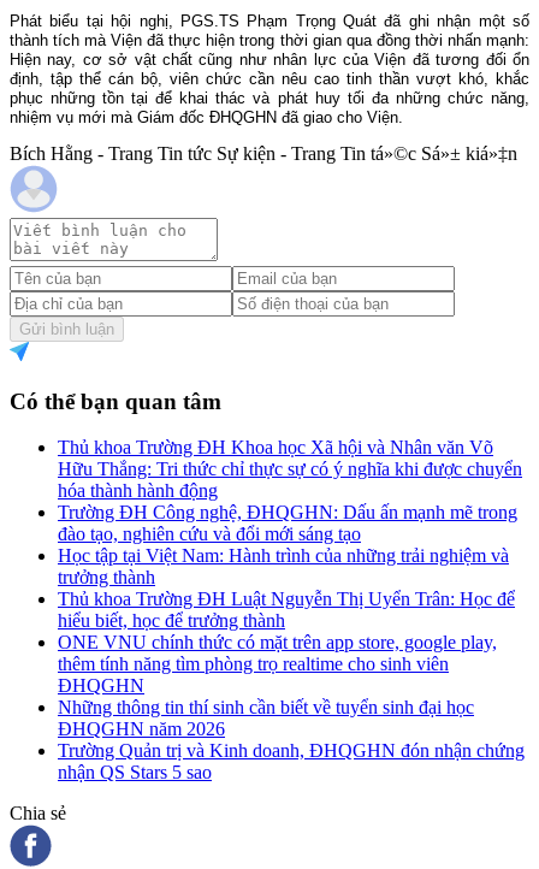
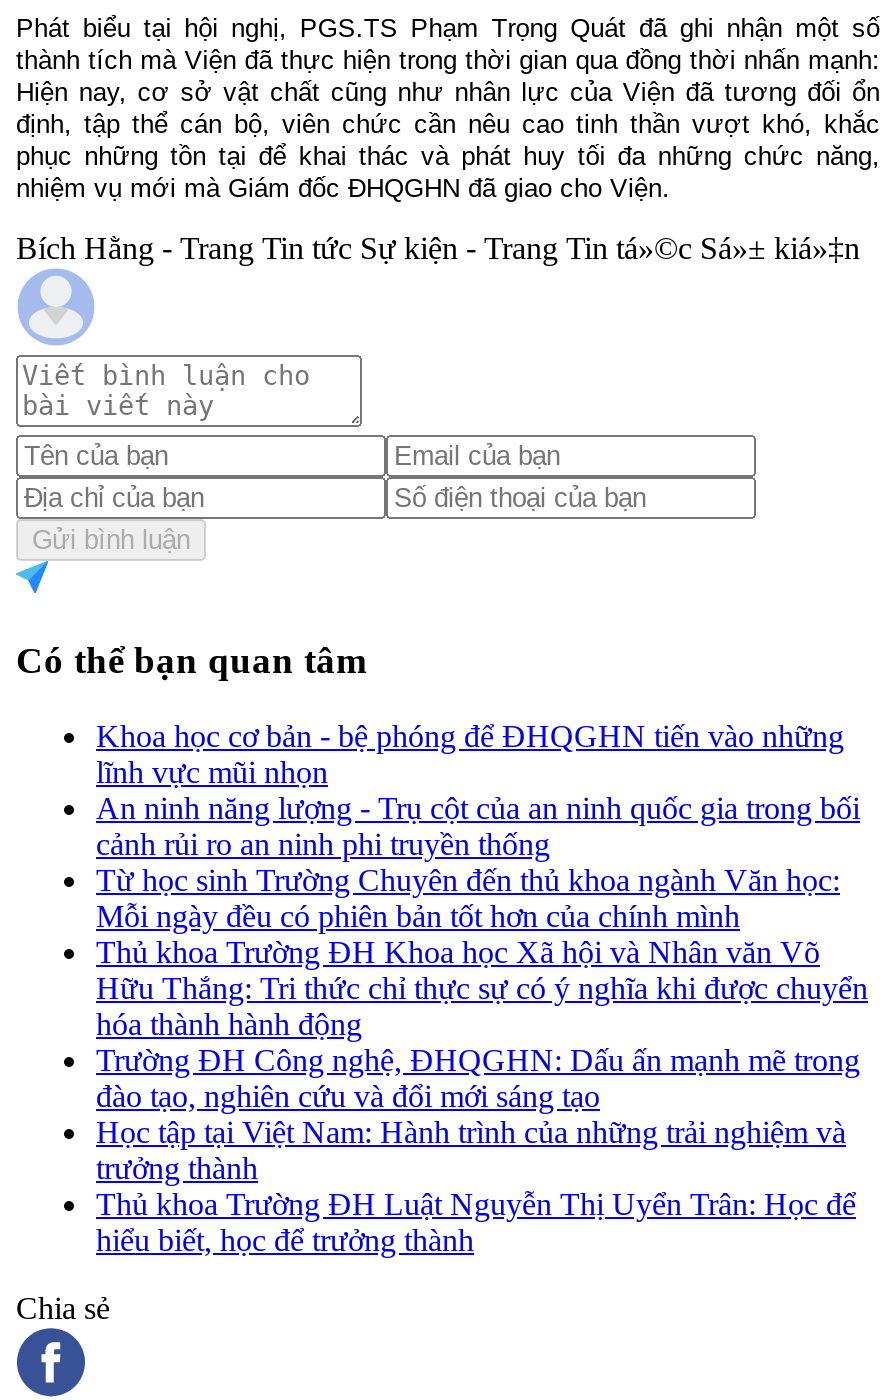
+ Khoa học cơ bản - bệ phóng để ĐHQGHN tiến vào những
+ lĩnh vực mũi nhọn
+ An ninh năng lượng - Trụ cột của an ninh quốc gia trong bối
+ cảnh rủi ro an ninh phi truyền thống
+ Từ học sinh Trường Chuyên đến thủ khoa ngành Văn học:
+ Mỗi ngày đều có phiên bản tốt hơn của chính mình

moved down: Thủ khoa Trường ĐH Khoa học Xã hội và Nhân văn Võ | Hữu Thắng: Tri thức chỉ thực sự có ý nghĩa khi được chuyển | hóa thành hành động | ... | Thủ khoa Trường ĐH Luật Nguyễn Thị Uyển Trân: Học để | hiểu biết, học để trưởng thành

- ONE VNU chính thức có mặt trên app store, google play,
- thêm tính năng tìm phòng trọ realtime cho sinh viên
- ĐHQGHN
- Những thông tin thí sinh cần biết về tuyển sinh đại học
- ĐHQGHN năm 2026
- Trường Quản trị và Kinh doanh, ĐHQGHN đón nhận chứng
- nhận QS Stars 5 sao
